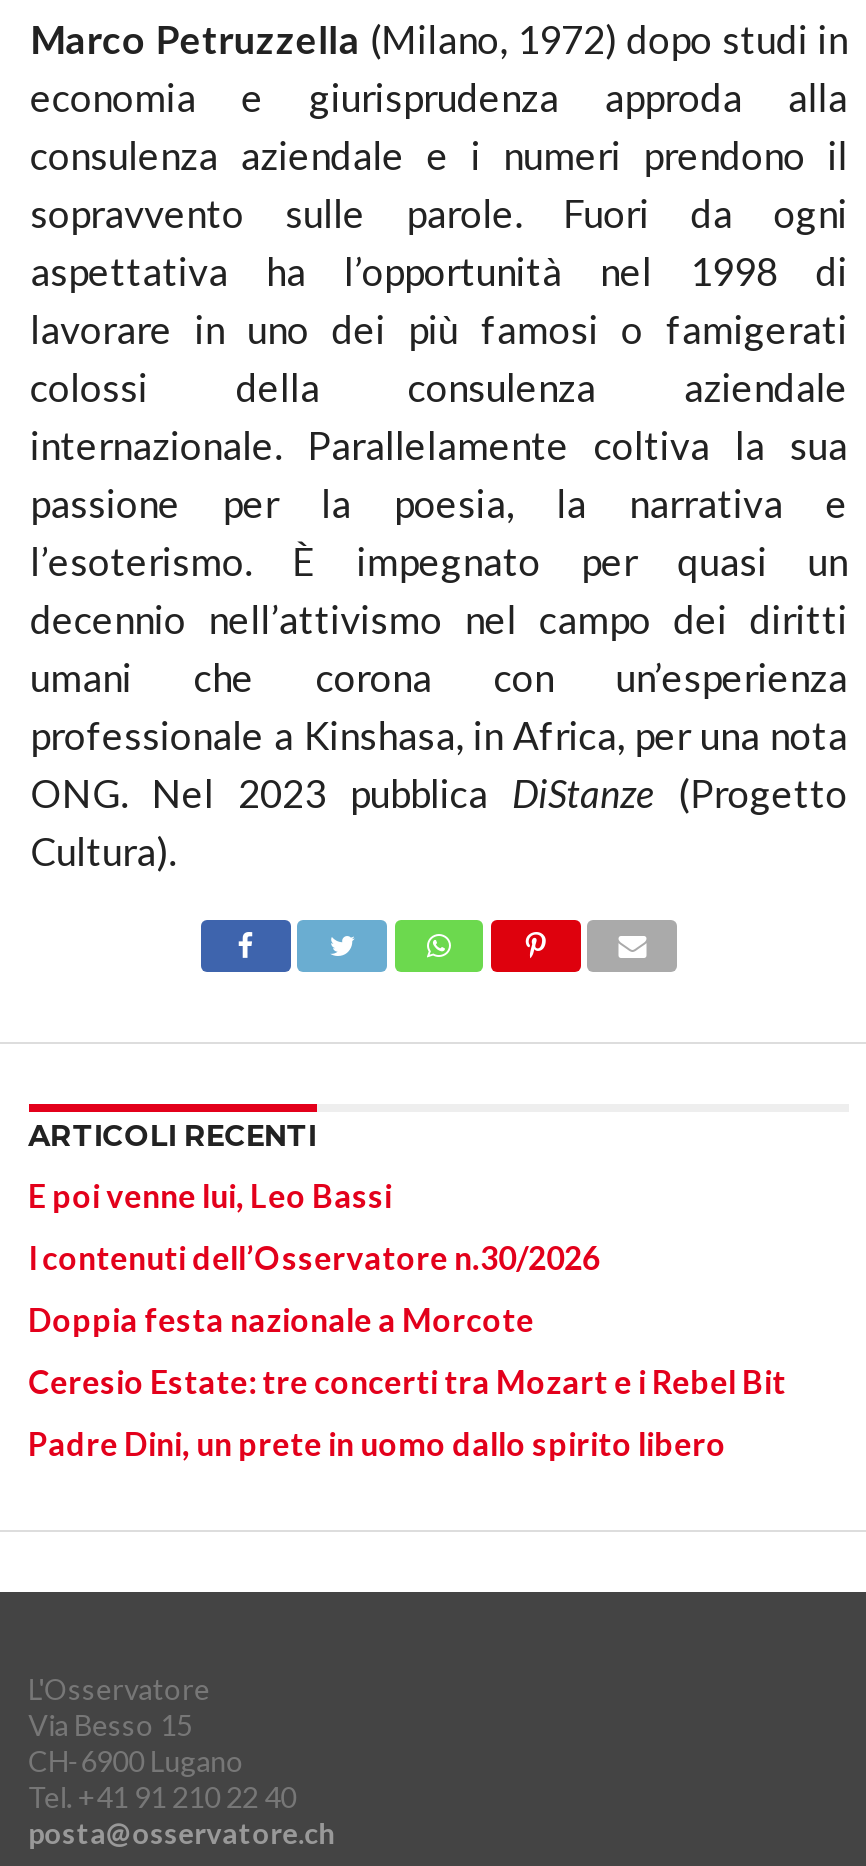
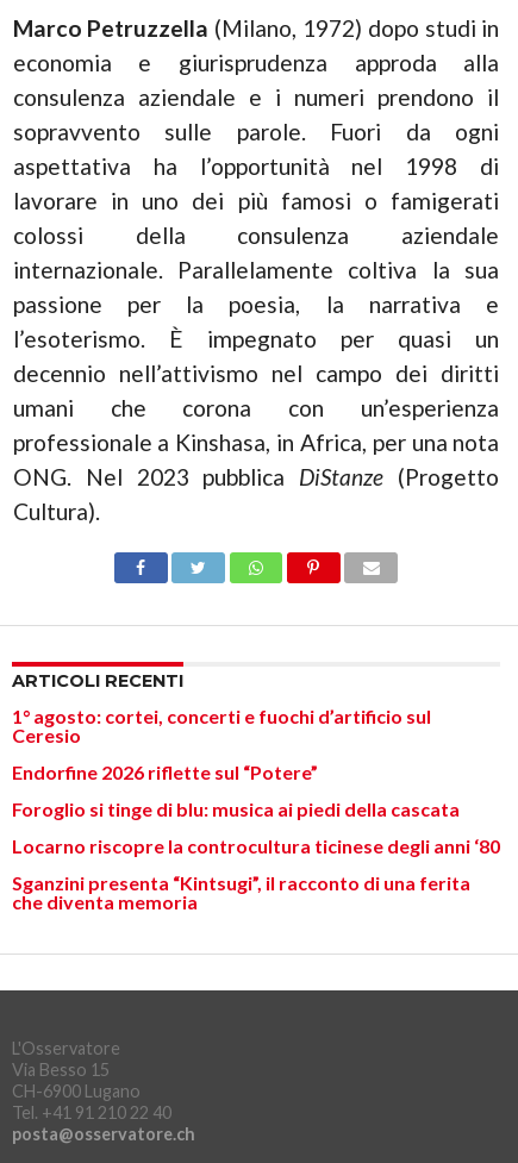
- E poi venne lui, Leo Bassi
+ 1° agosto: cortei, concerti e fuochi d’artificio sul
+ Ceresio

- I contenuti dell’Osservatore n.30/2026
+ Endorfine 2026 riflette sul “Potere”

- Doppia festa nazionale a Morcote
+ Foroglio si tinge di blu: musica ai piedi della cascata

- Ceresio Estate: tre concerti tra Mozart e i Rebel Bit
+ Locarno riscopre la controcultura ticinese degli anni ‘80

- Padre Dini, un prete in uomo dallo spirito libero
+ Sganzini presenta “Kintsugi”, il racconto di una ferita
+ che diventa memoria
